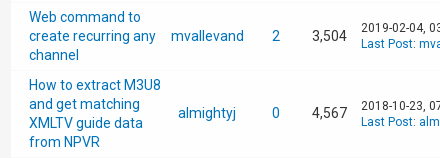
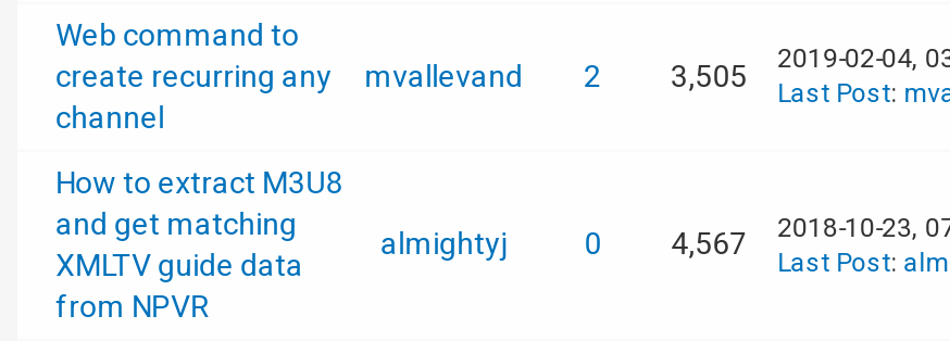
- 3,504
+ 3,505
